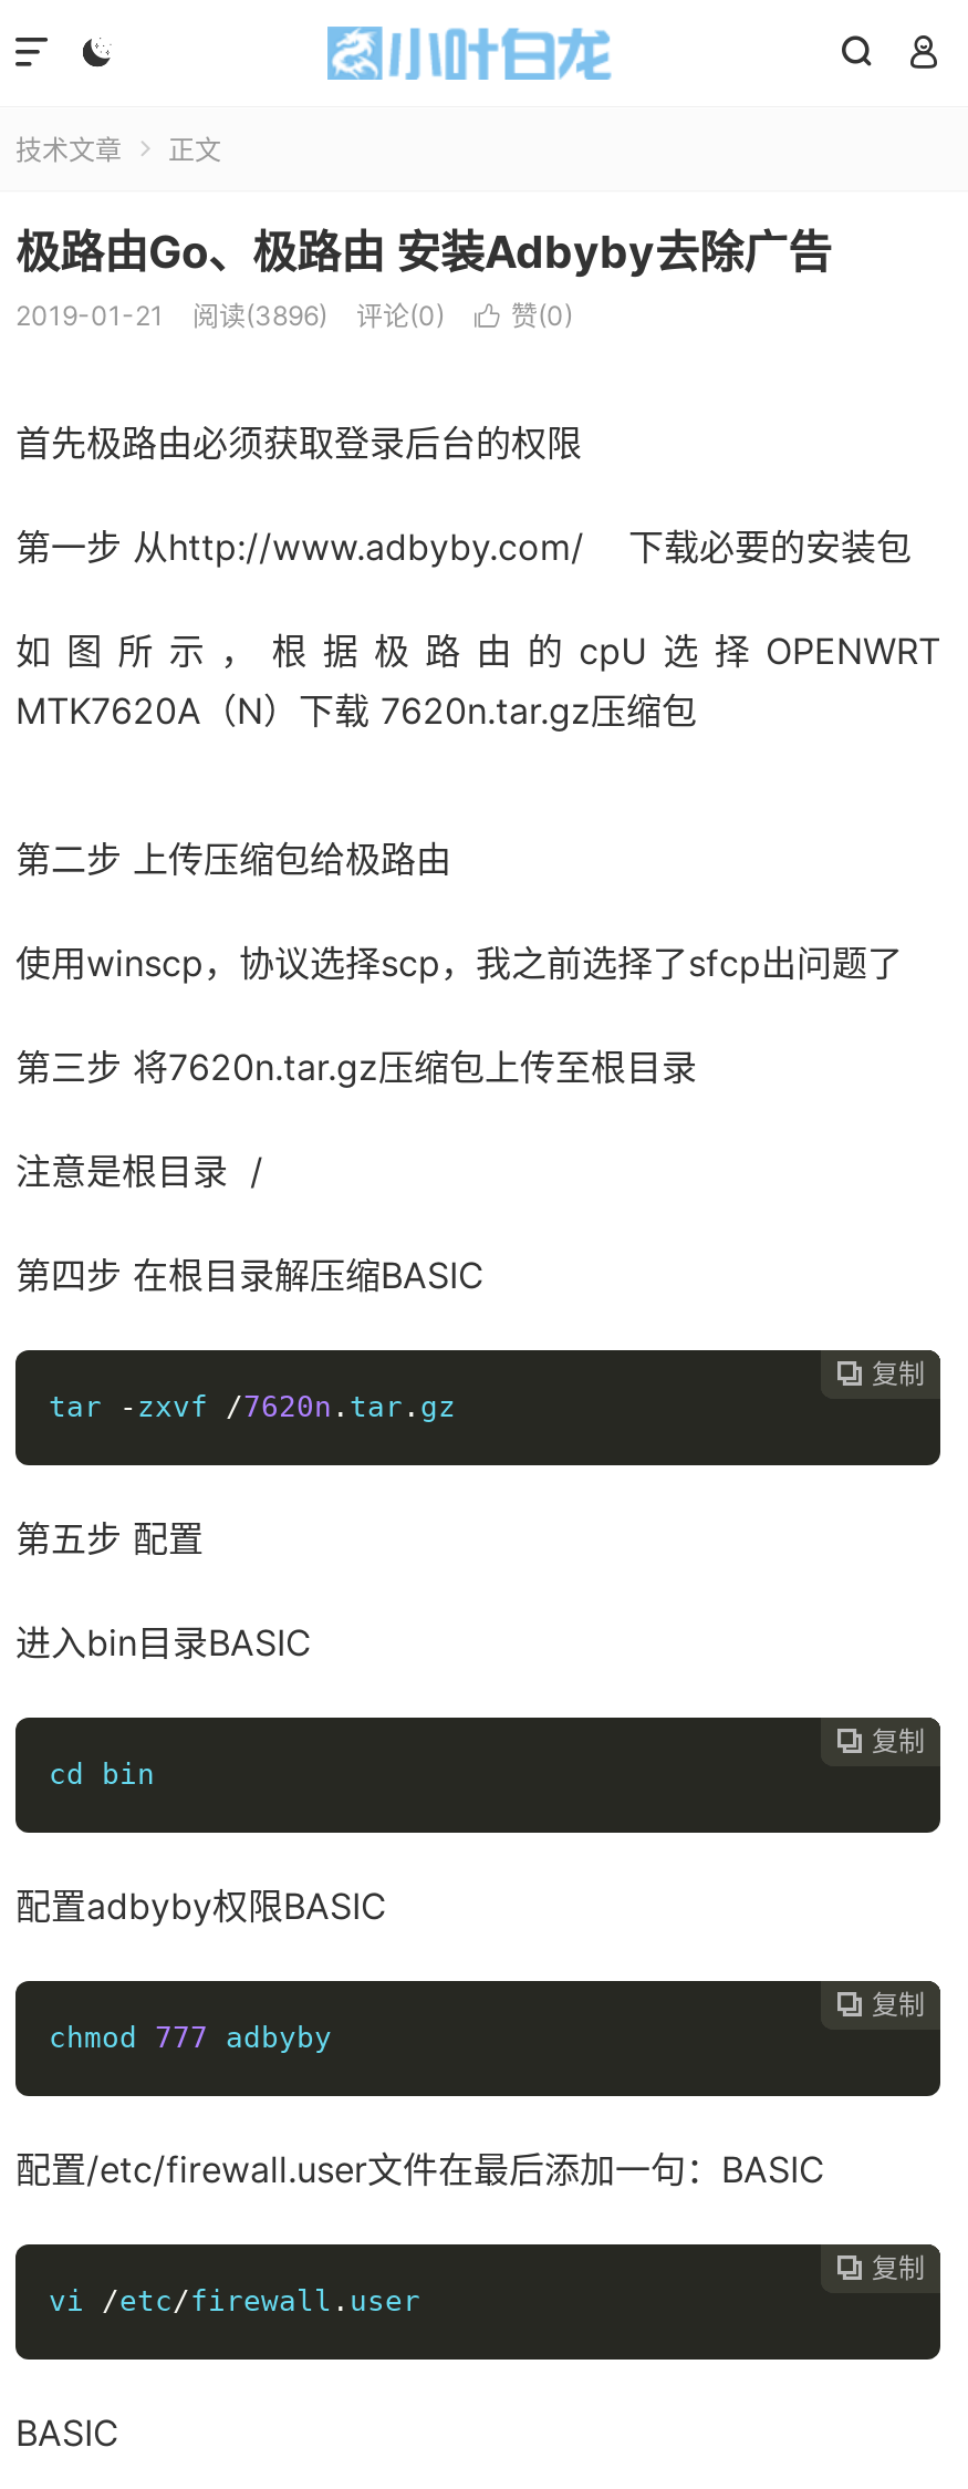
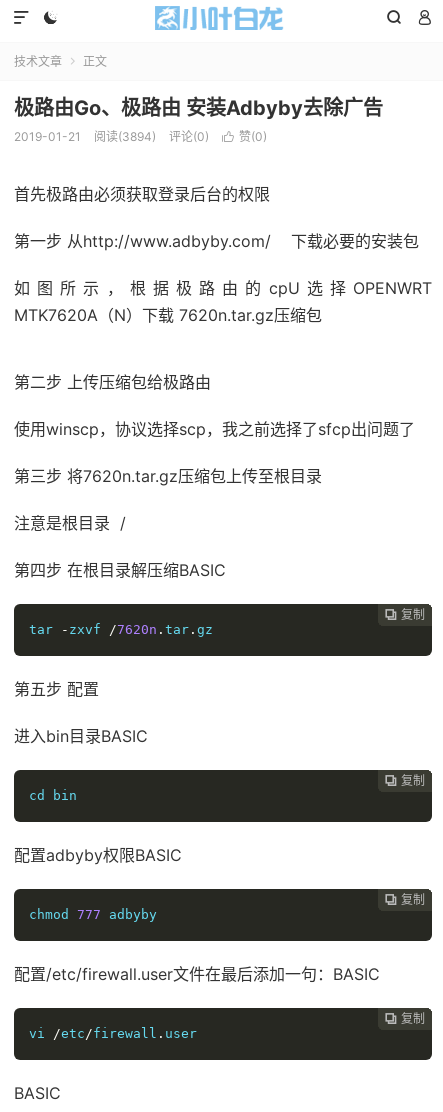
- 阅读(3896)
+ 阅读(3894)
